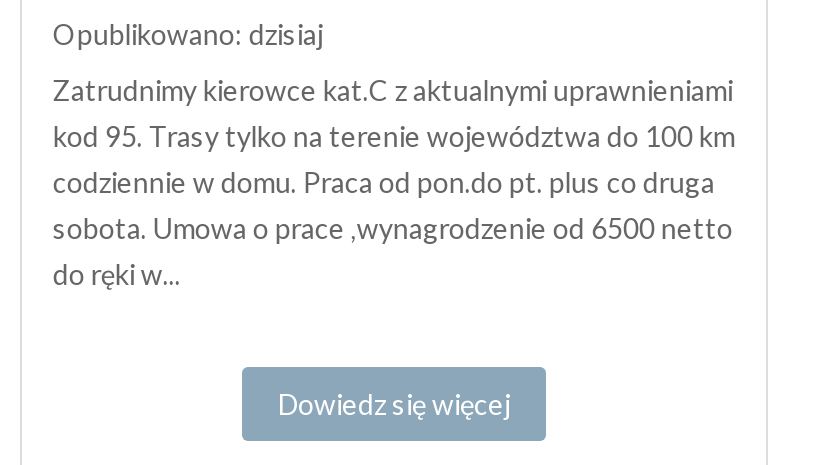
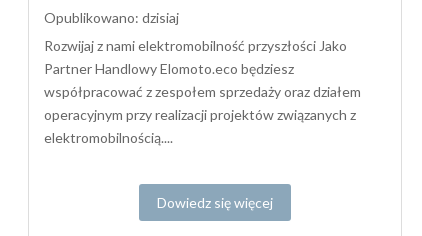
- Zatrudnimy kierowce kat.C z aktualnymi uprawnieniami
- kod 95. Trasy tylko na terenie województwa do 100 km
- codziennie w domu. Praca od pon.do pt. plus co druga
- sobota. Umowa o prace ,wynagrodzenie od 6500 netto
- do ręki w...
+ Rozwijaj z nami elektromobilność przyszłości Jako
+ Partner Handlowy Elomoto.eco będziesz
+ współpracować z zespołem sprzedaży oraz działem
+ operacyjnym przy realizacji projektów związanych z
+ elektromobilnością....
